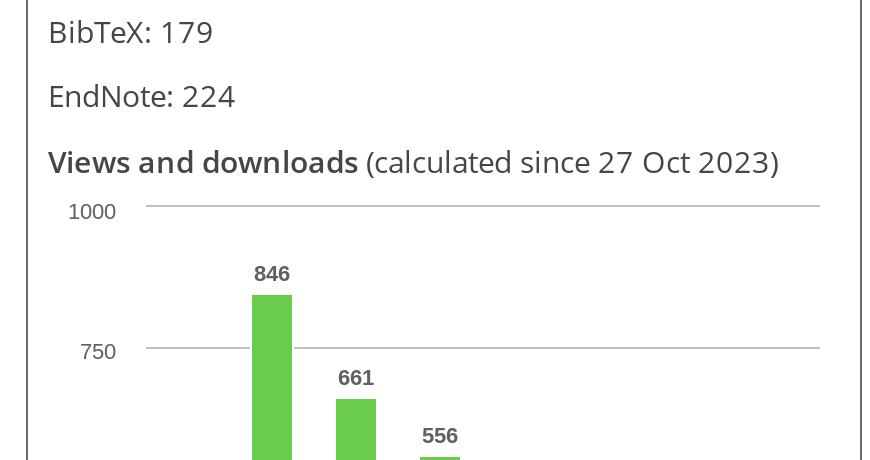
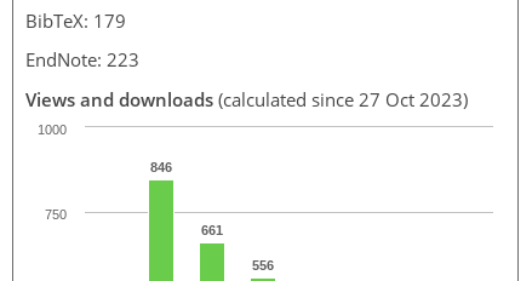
- EndNote: 224
+ EndNote: 223
